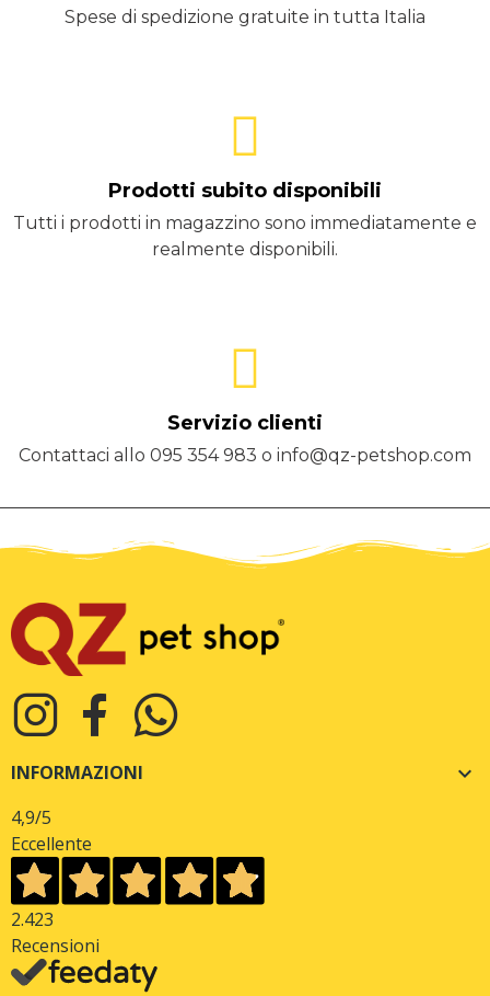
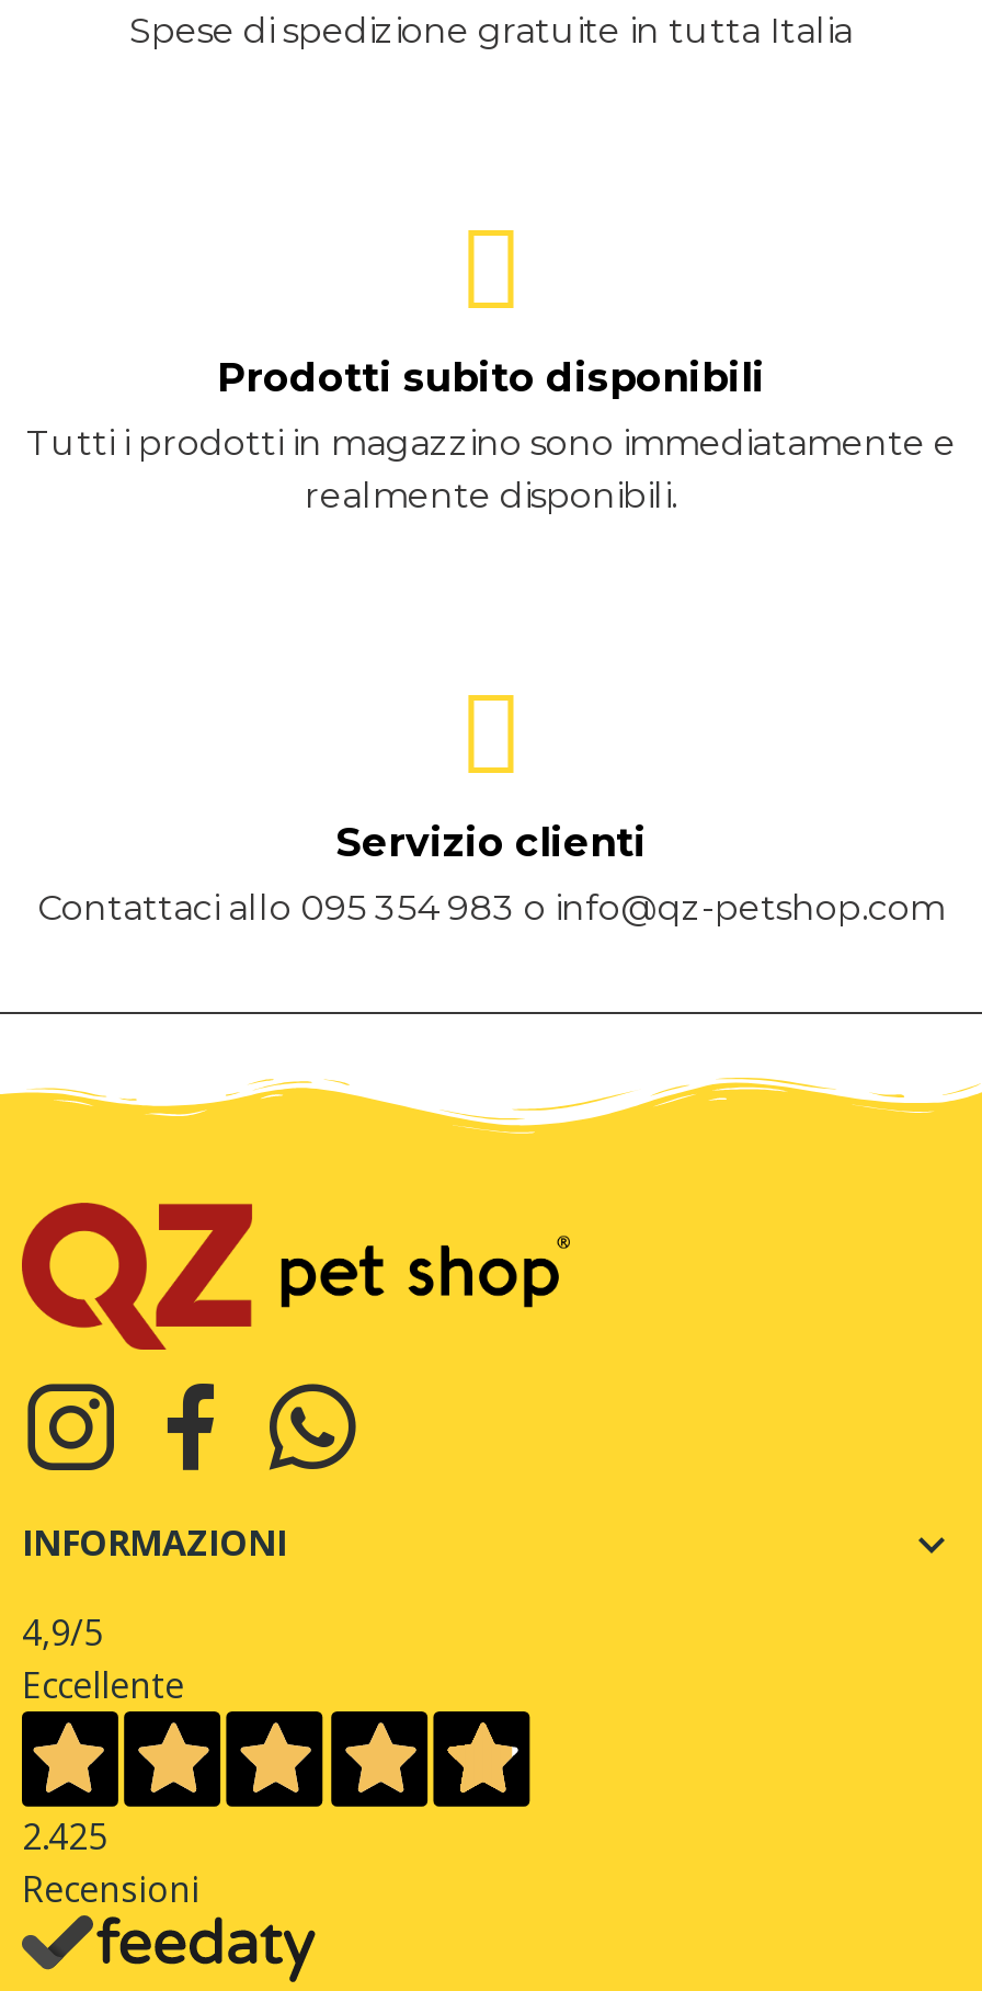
- 2.423
+ 2.425
